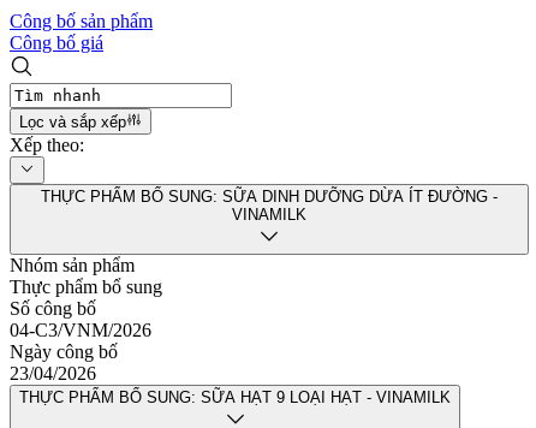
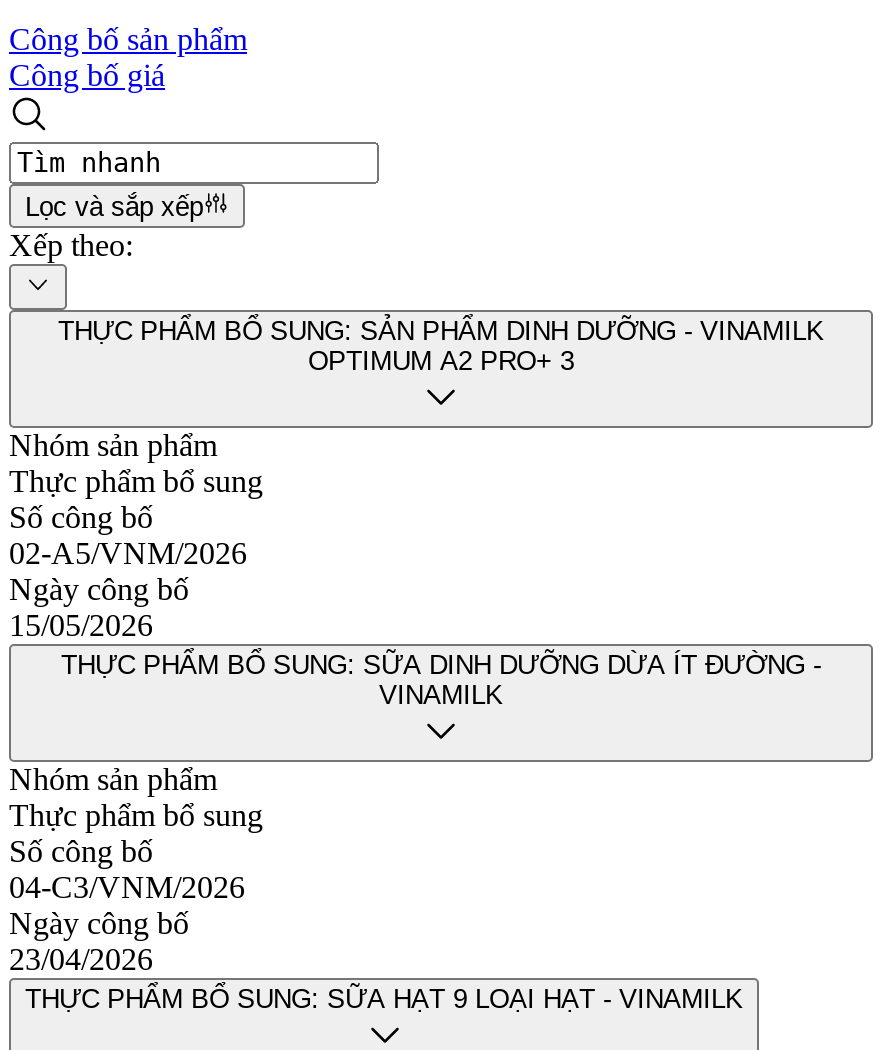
+ THỰC PHẨM BỔ SUNG: SẢN PHẨM DINH DƯỠNG - VINAMILK
+ OPTIMUM A2 PRO+ 3
+ Nhóm sản phẩm
+ Thực phẩm bổ sung
+ Số công bố
+ 02-A5/VNM/2026
+ Ngày công bố
+ 15/05/2026
